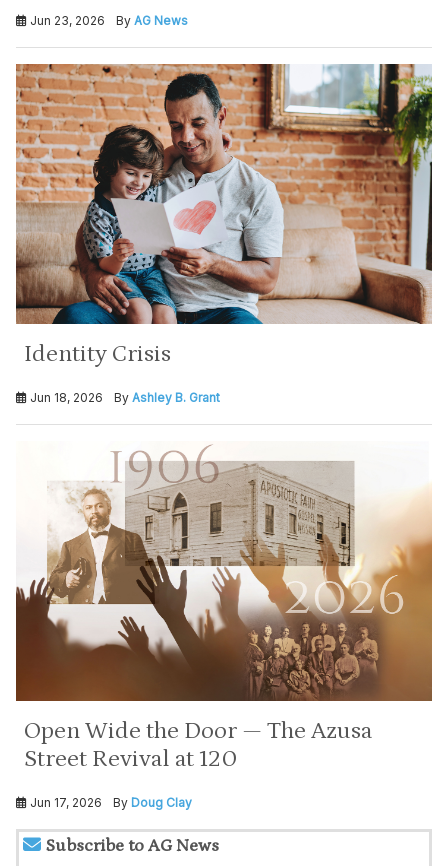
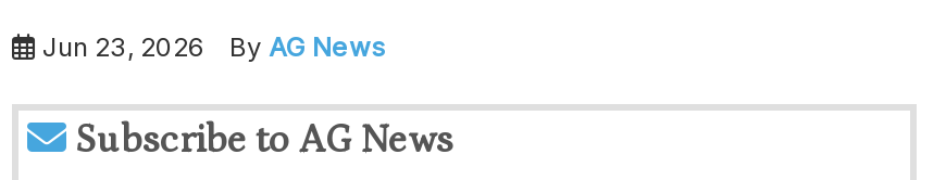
- [image]
- Identity Crisis
- Jun 18, 2026
- By Ashley B. Grant

- [image]
- Open Wide the Door — The Azusa
- Street Revival at 120
- Jun 17, 2026
- By Doug Clay
